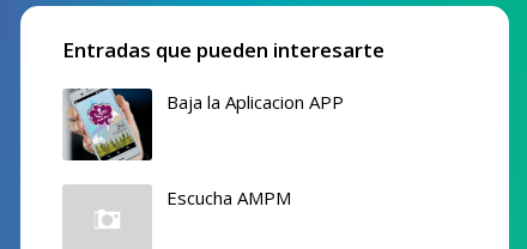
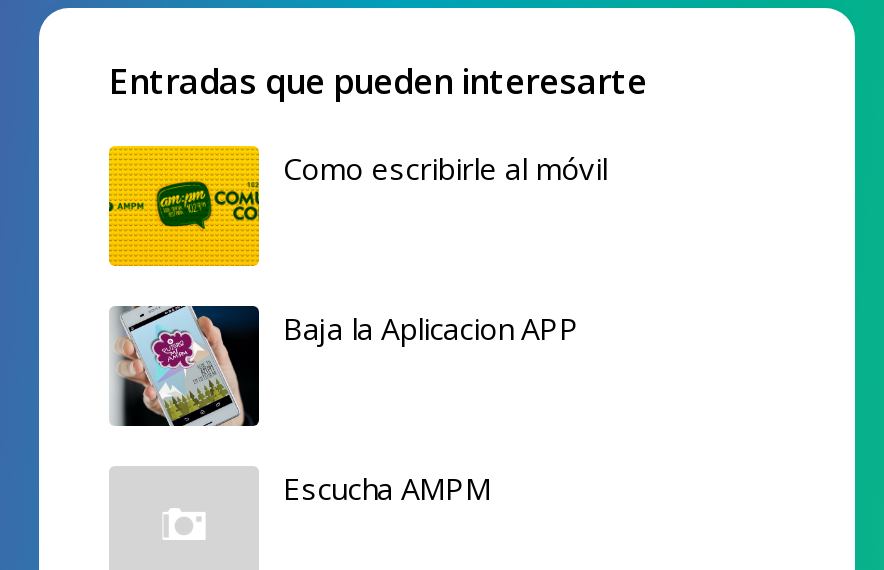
+ [image]
+ Como escribirle al móvil
